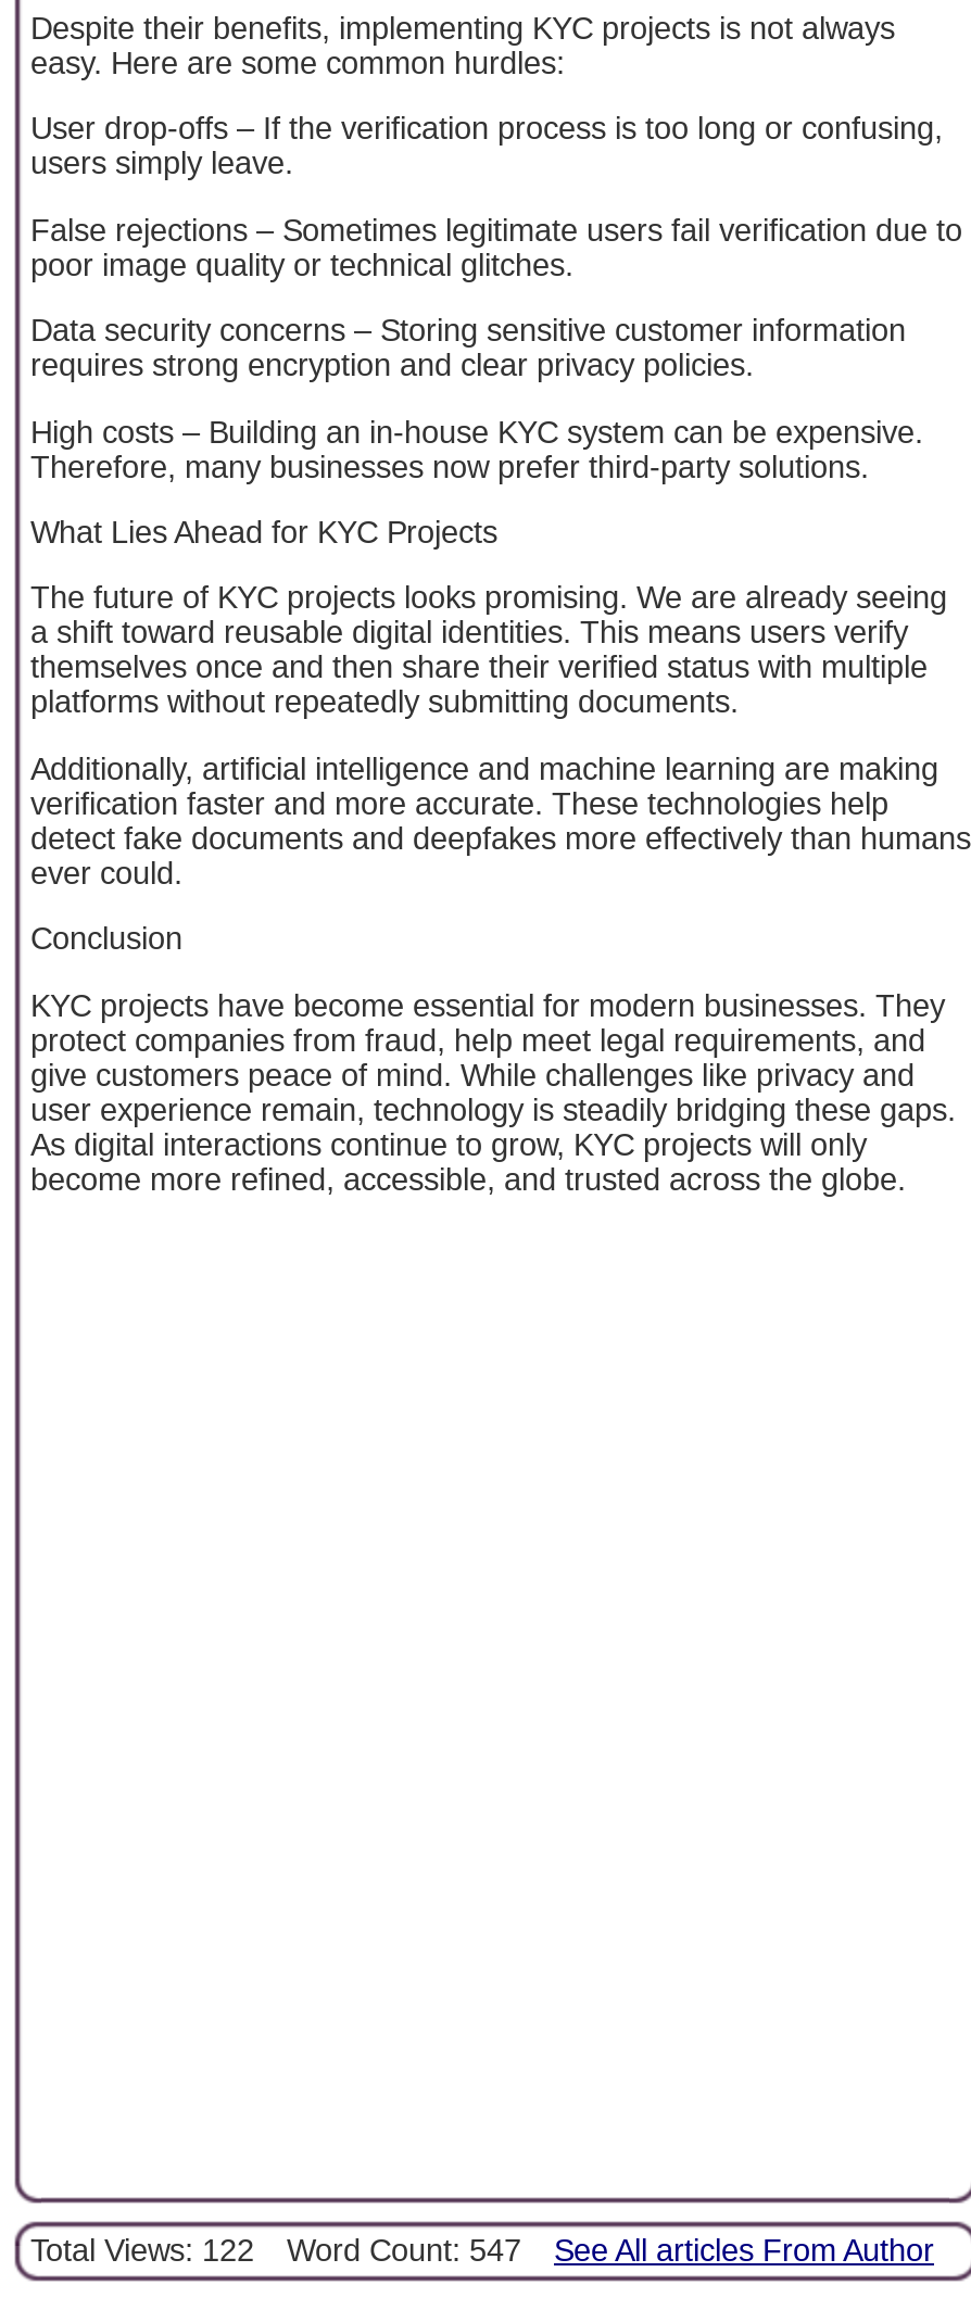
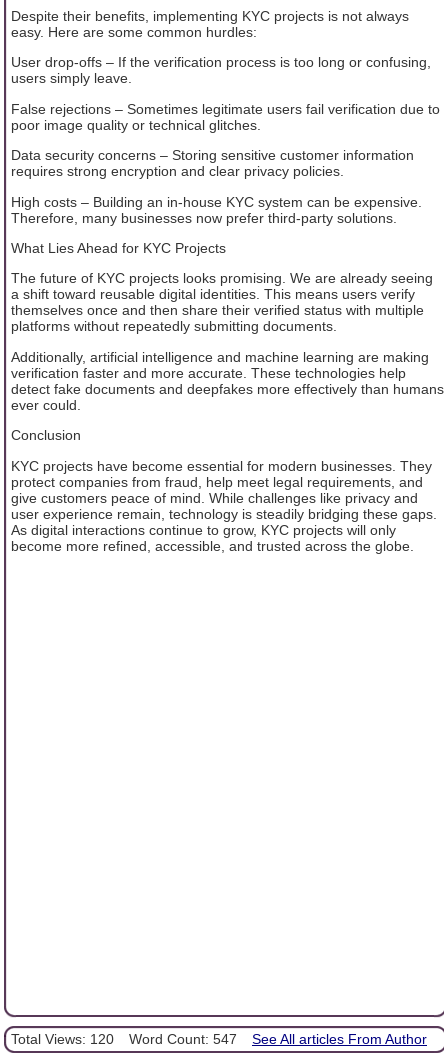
- Total Views: 122 Word Count: 547 See All articles From Author
+ Total Views: 120 Word Count: 547 See All articles From Author
